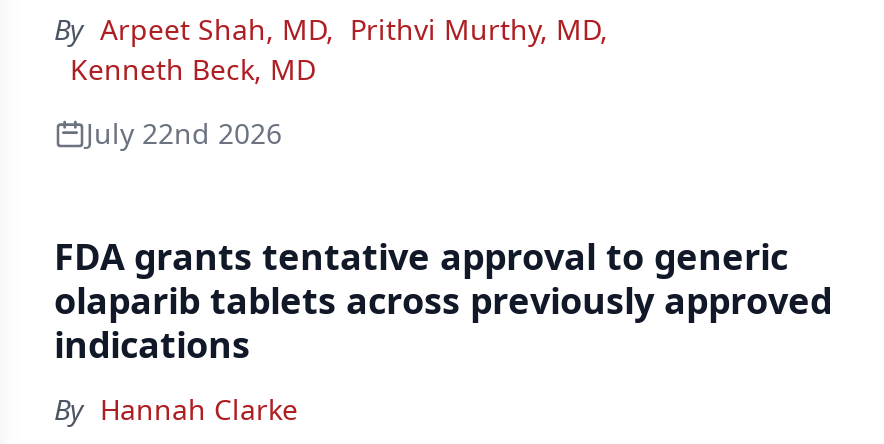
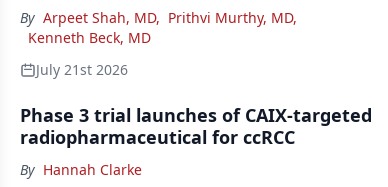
- July 22nd 2026
+ July 21st 2026

- FDA grants tentative approval to generic
- olaparib tablets across previously approved
- indications
+ Phase 3 trial launches of CAIX-targeted
+ radiopharmaceutical for ccRCC
